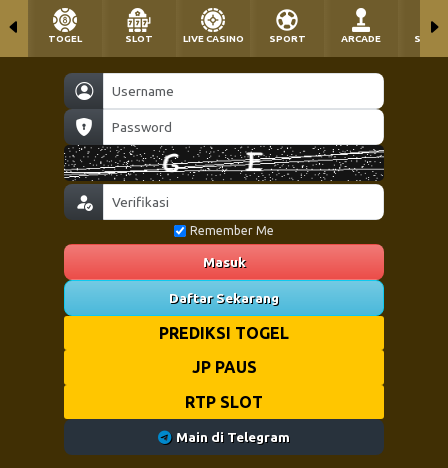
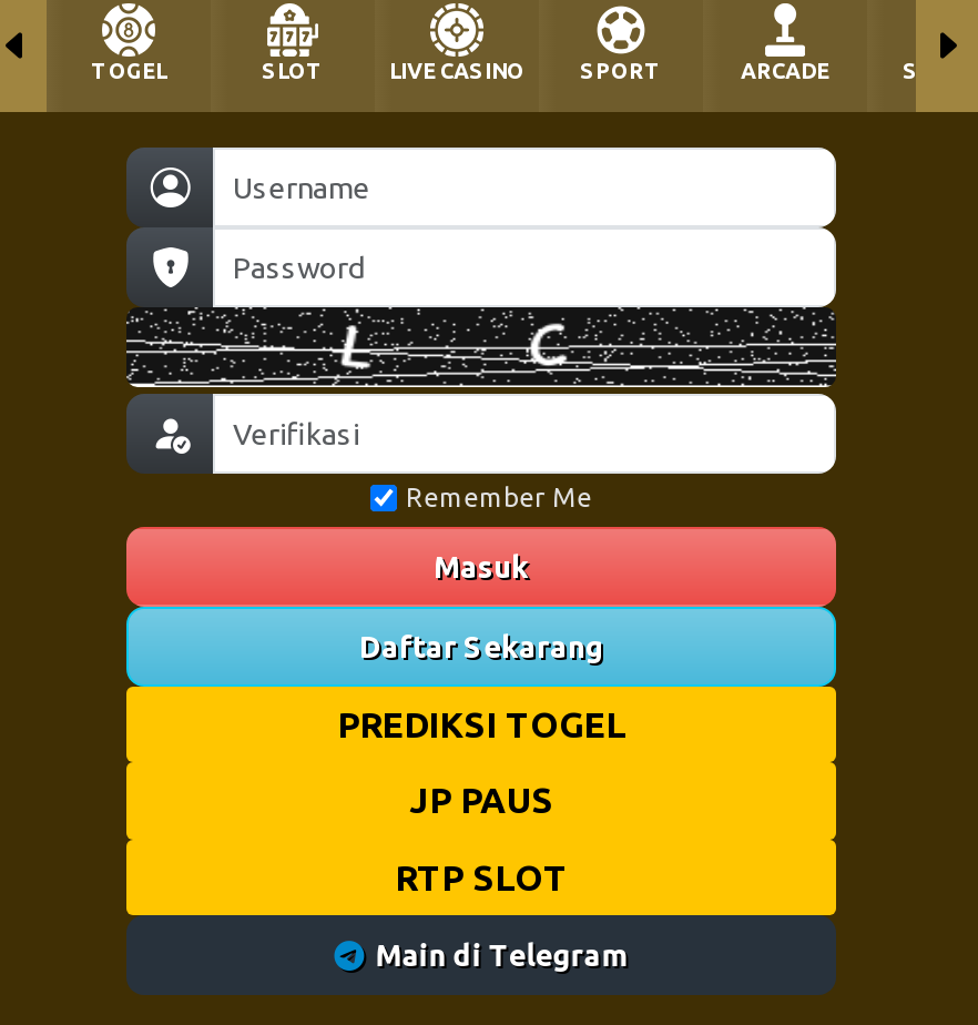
- [image]
+ [image]
